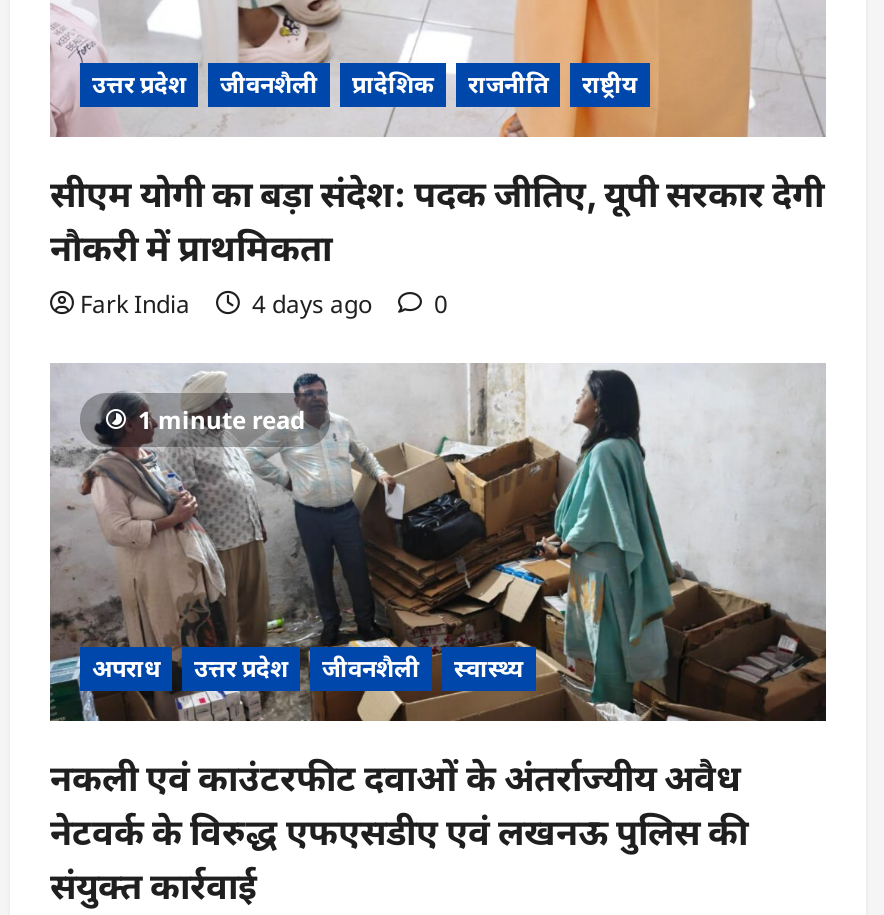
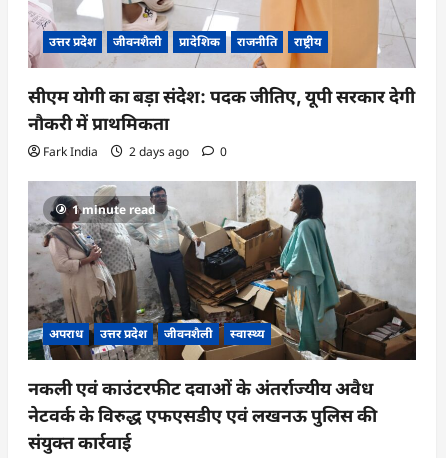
- Fark India 4 days ago 0
+ Fark India 2 days ago 0
